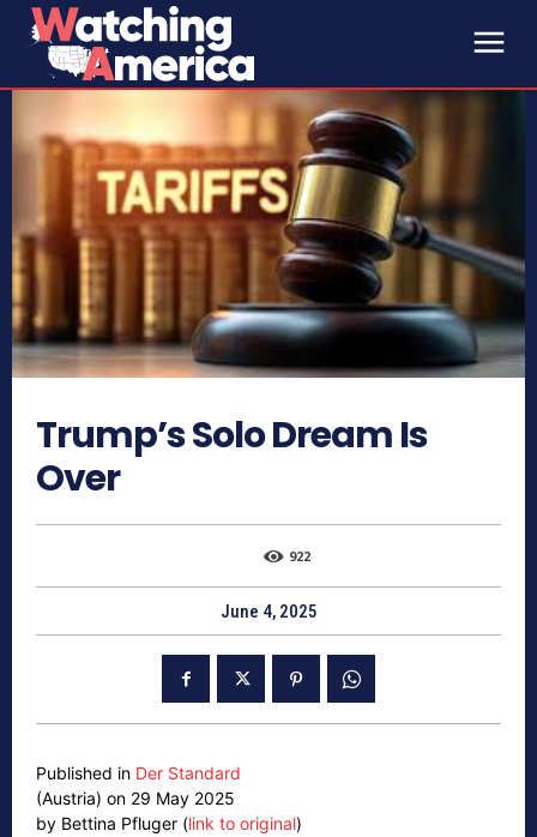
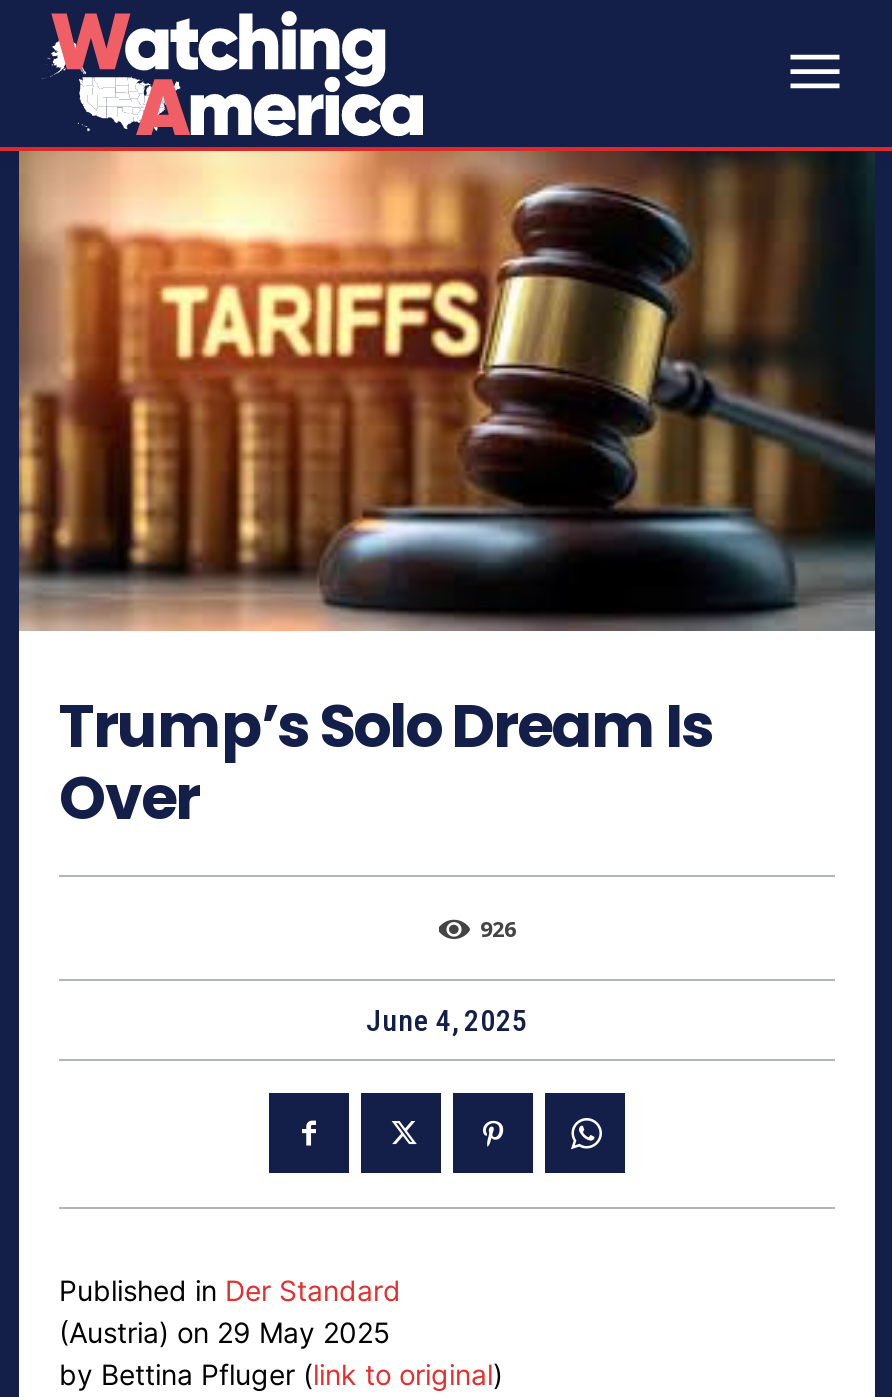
- 922
+ 926
